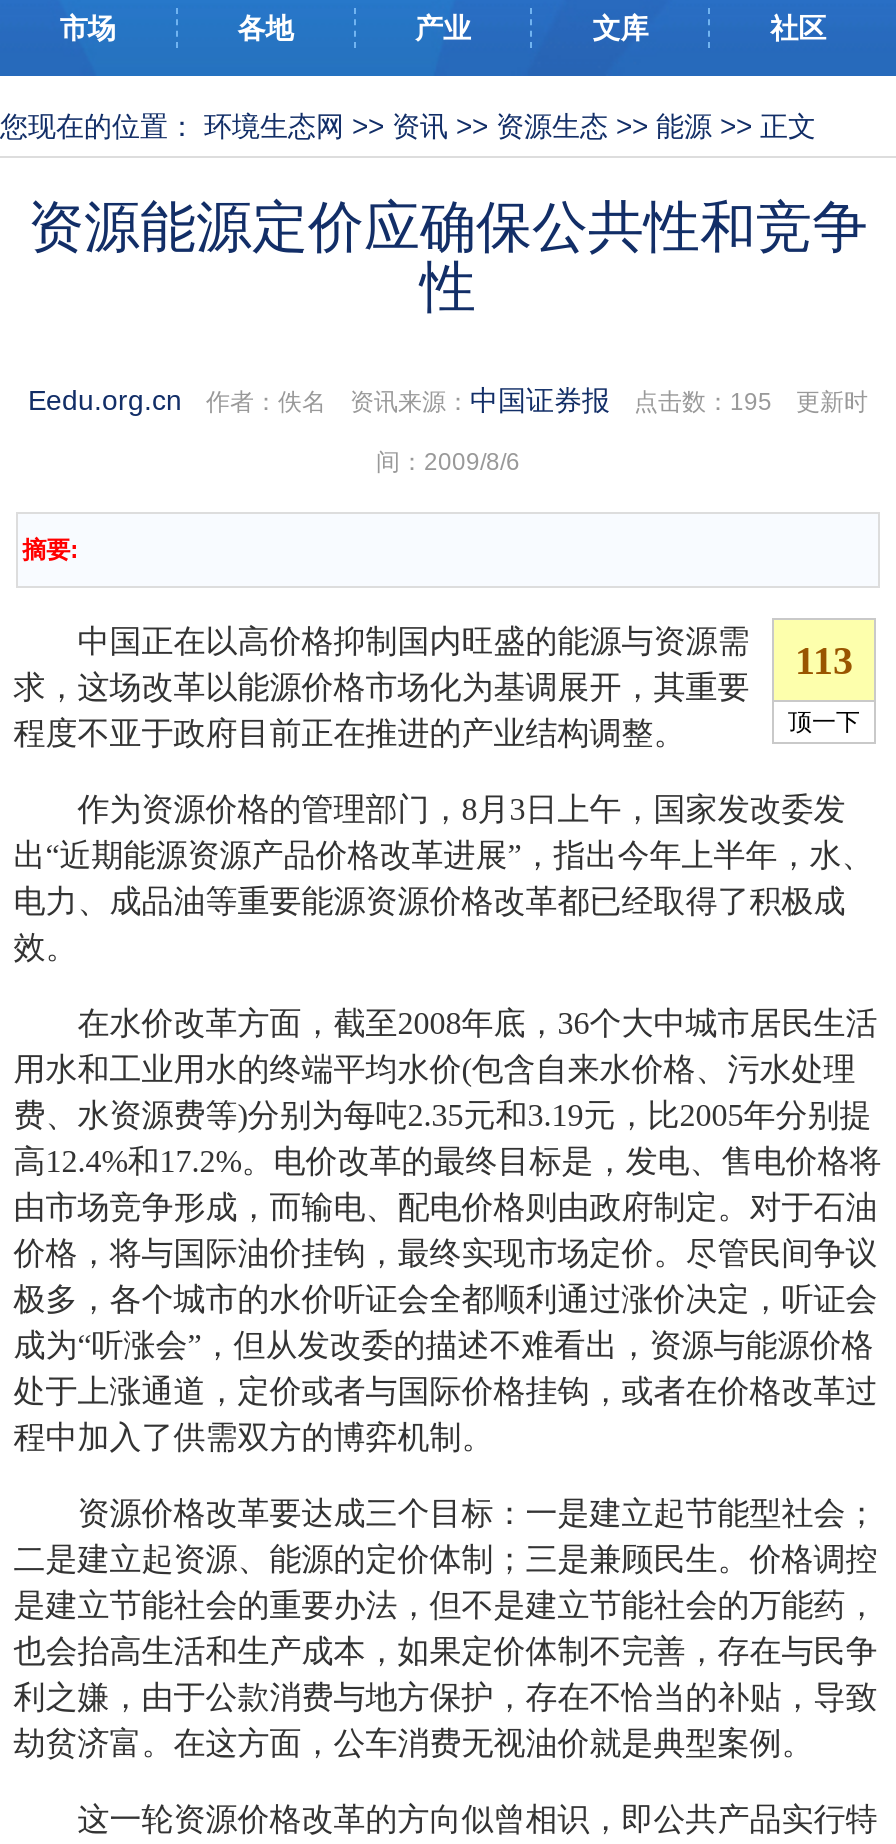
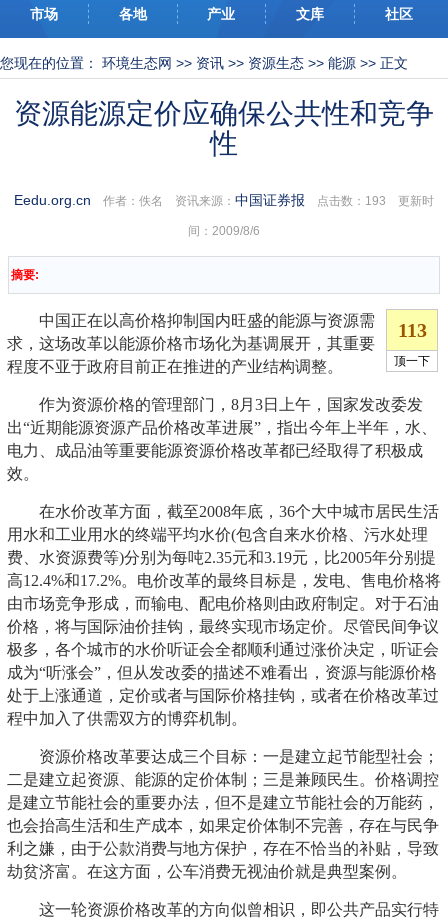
- Eedu.org.cn作者：佚名 资讯来源：中国证券报点击数：195 更新时
+ Eedu.org.cn作者：佚名 资讯来源：中国证券报点击数：193 更新时
